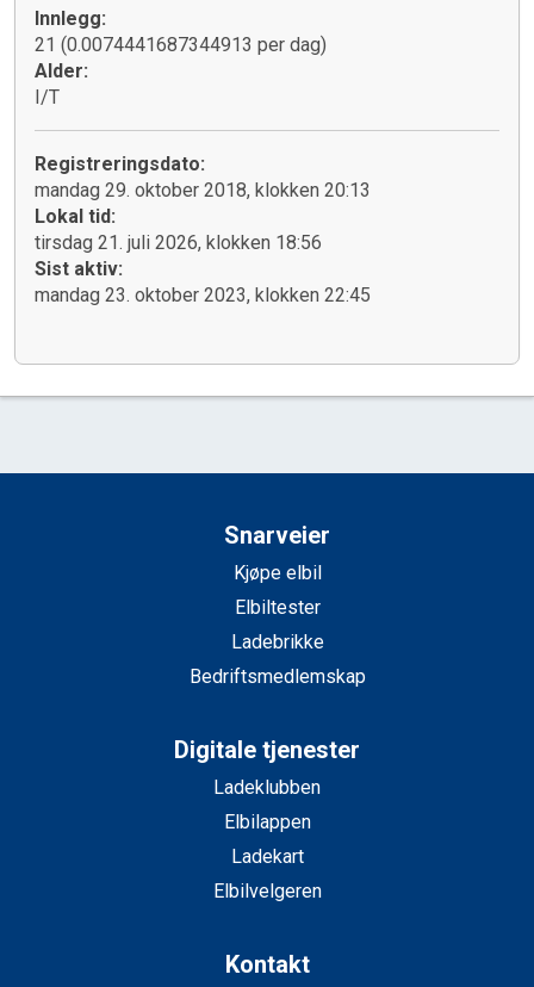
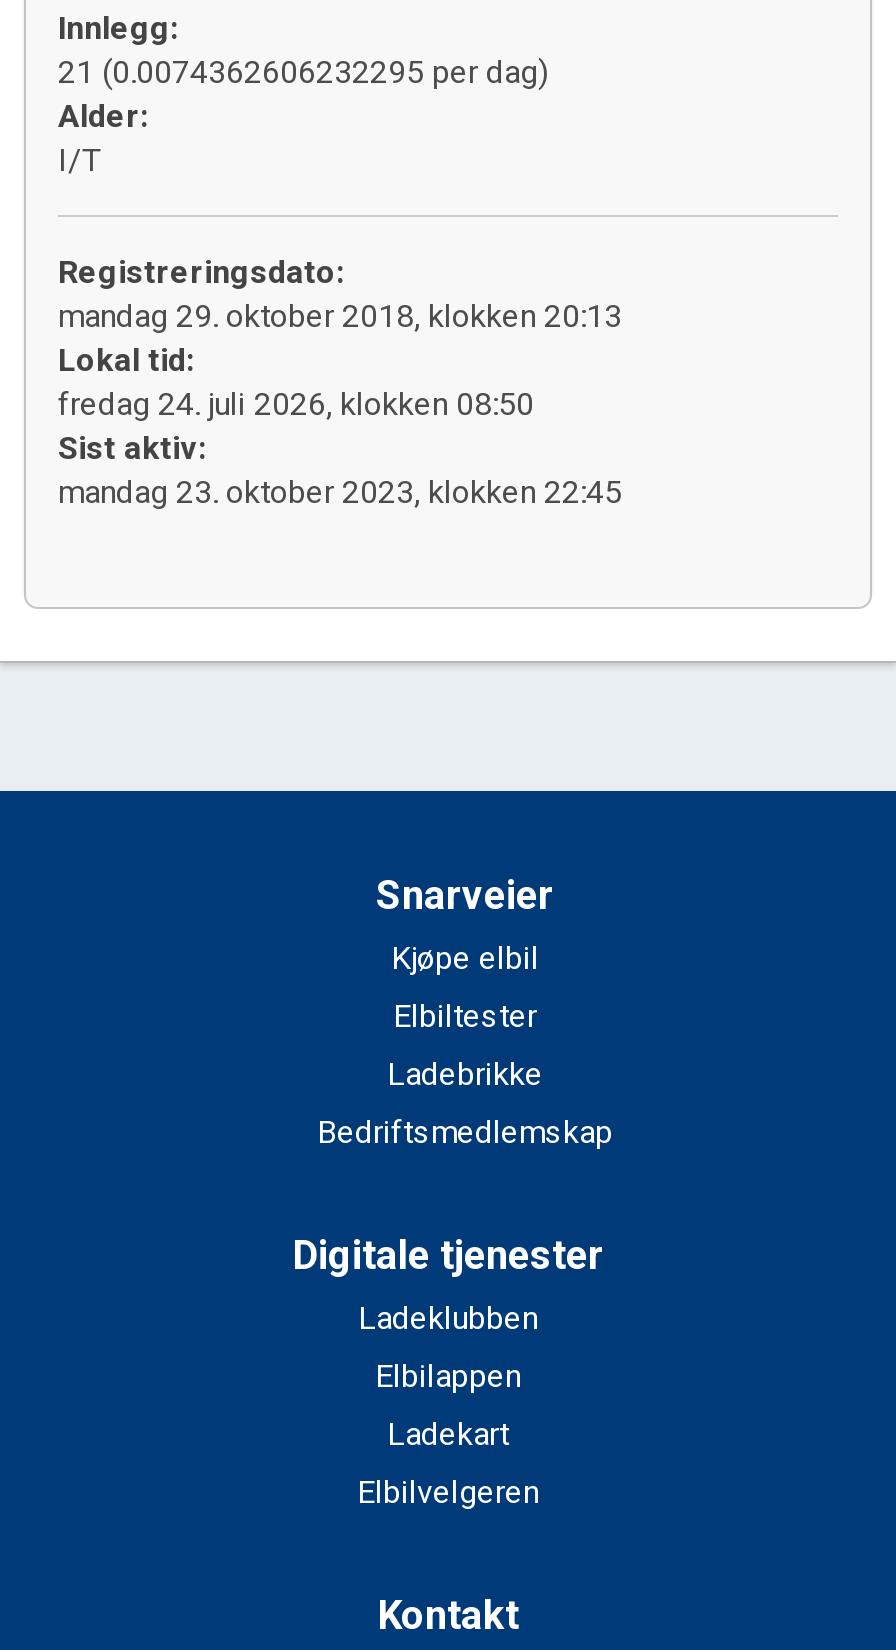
- 21 (0.0074441687344913 per dag)
+ 21 (0.0074362606232295 per dag)

- tirsdag 21. juli 2026, klokken 18:56
+ fredag 24. juli 2026, klokken 08:50
